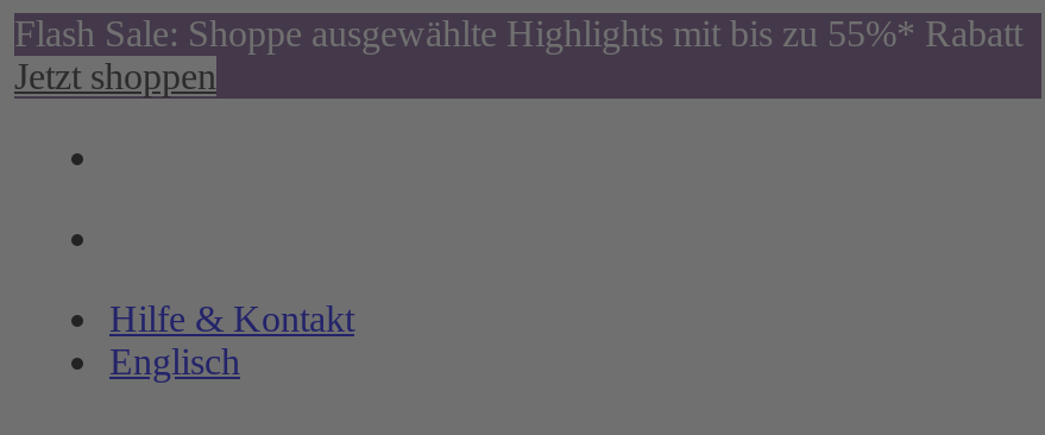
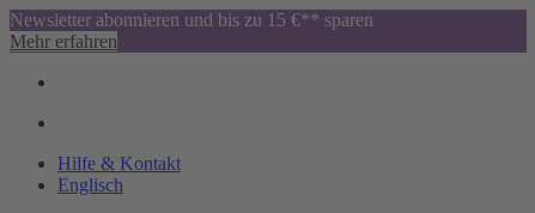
- Flash Sale: Shoppe ausgewählte Highlights mit bis zu 55%* Rabatt
- Jetzt shoppen
+ Newsletter abonnieren und bis zu 15 €** sparen
+ Mehr erfahren
